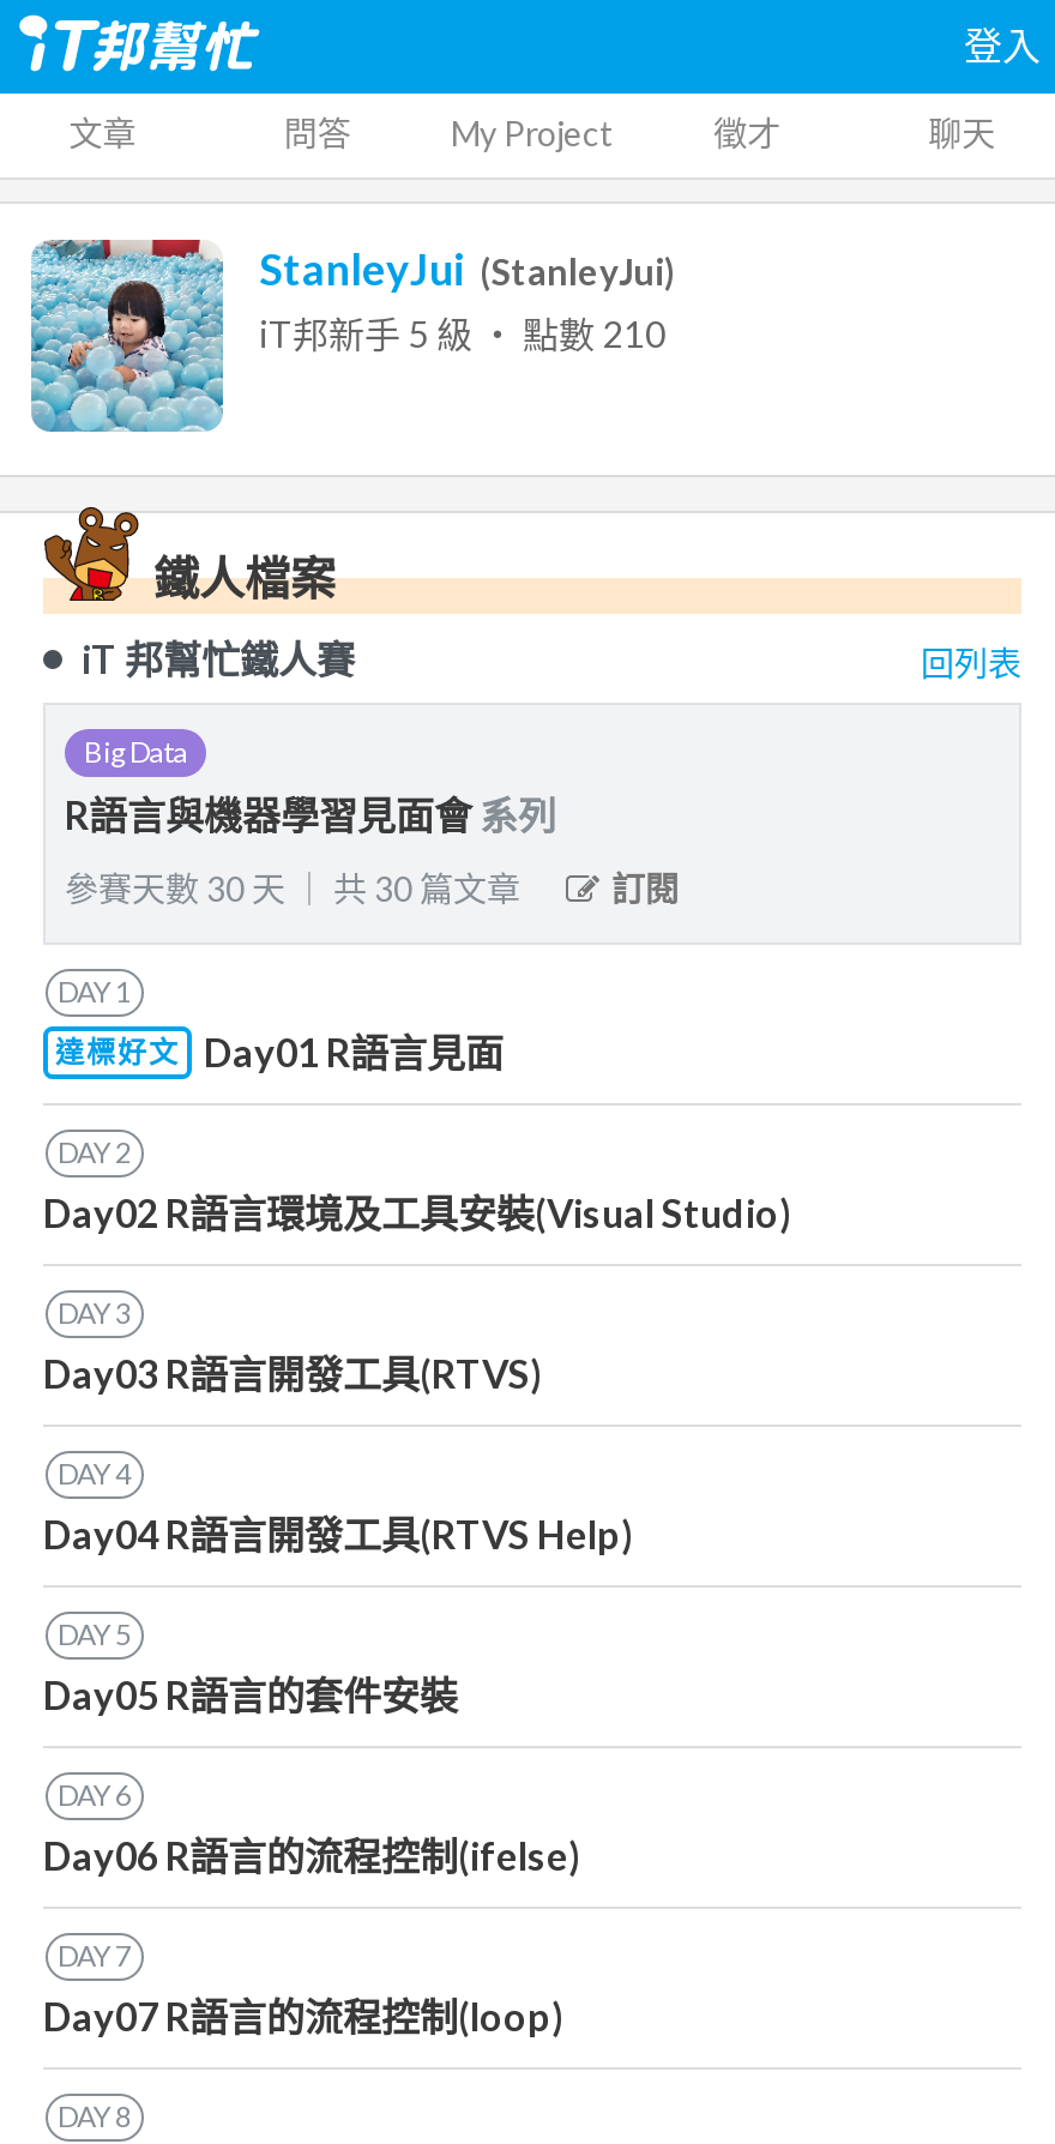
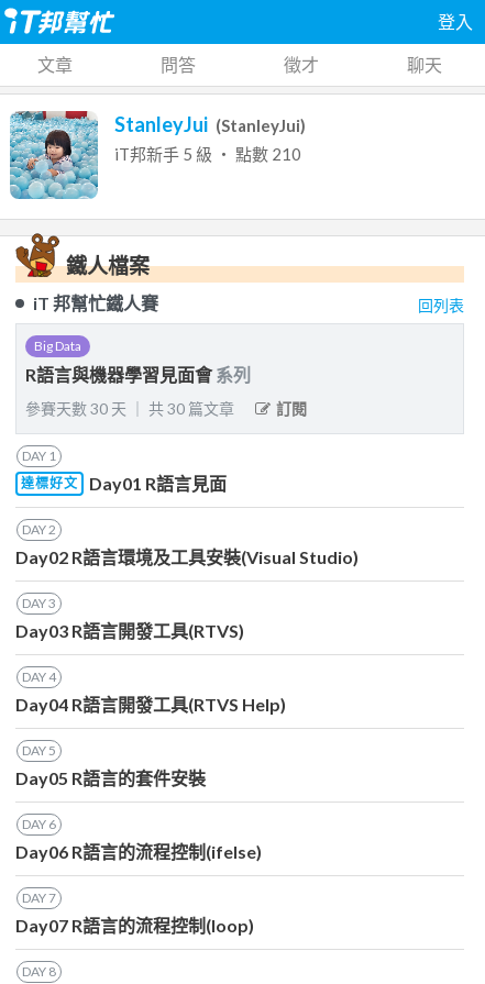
- My Project
